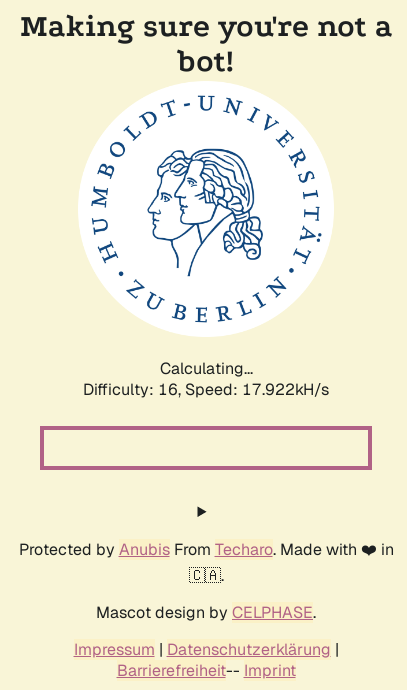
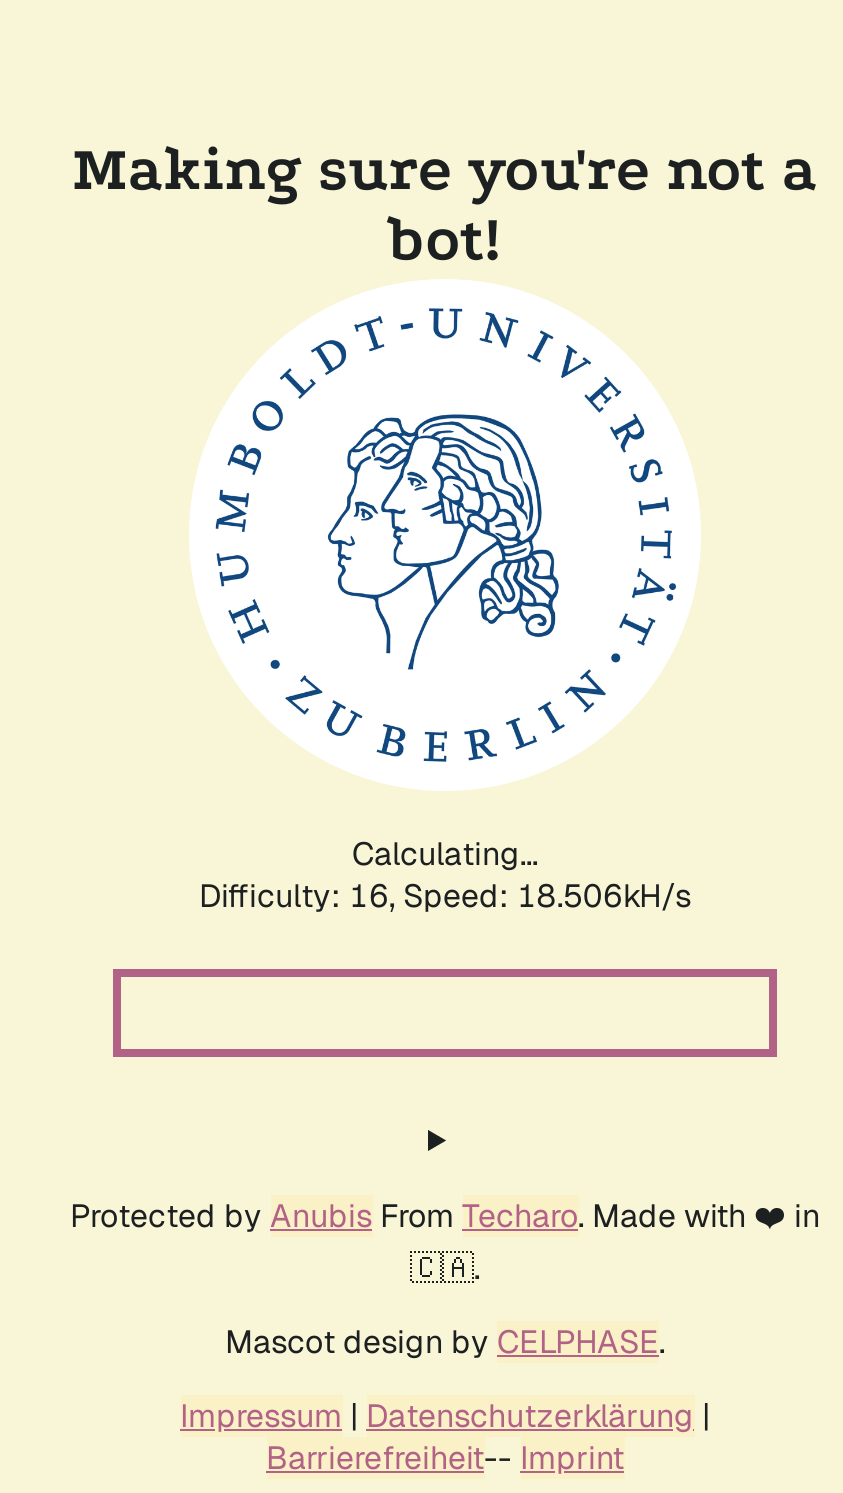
- Difficulty: 16, Speed: 17.922kH/s
+ Difficulty: 16, Speed: 18.506kH/s
